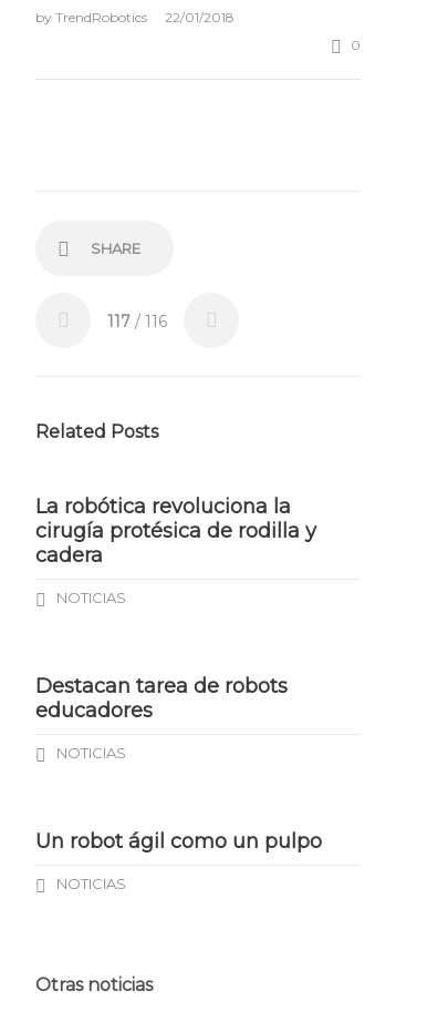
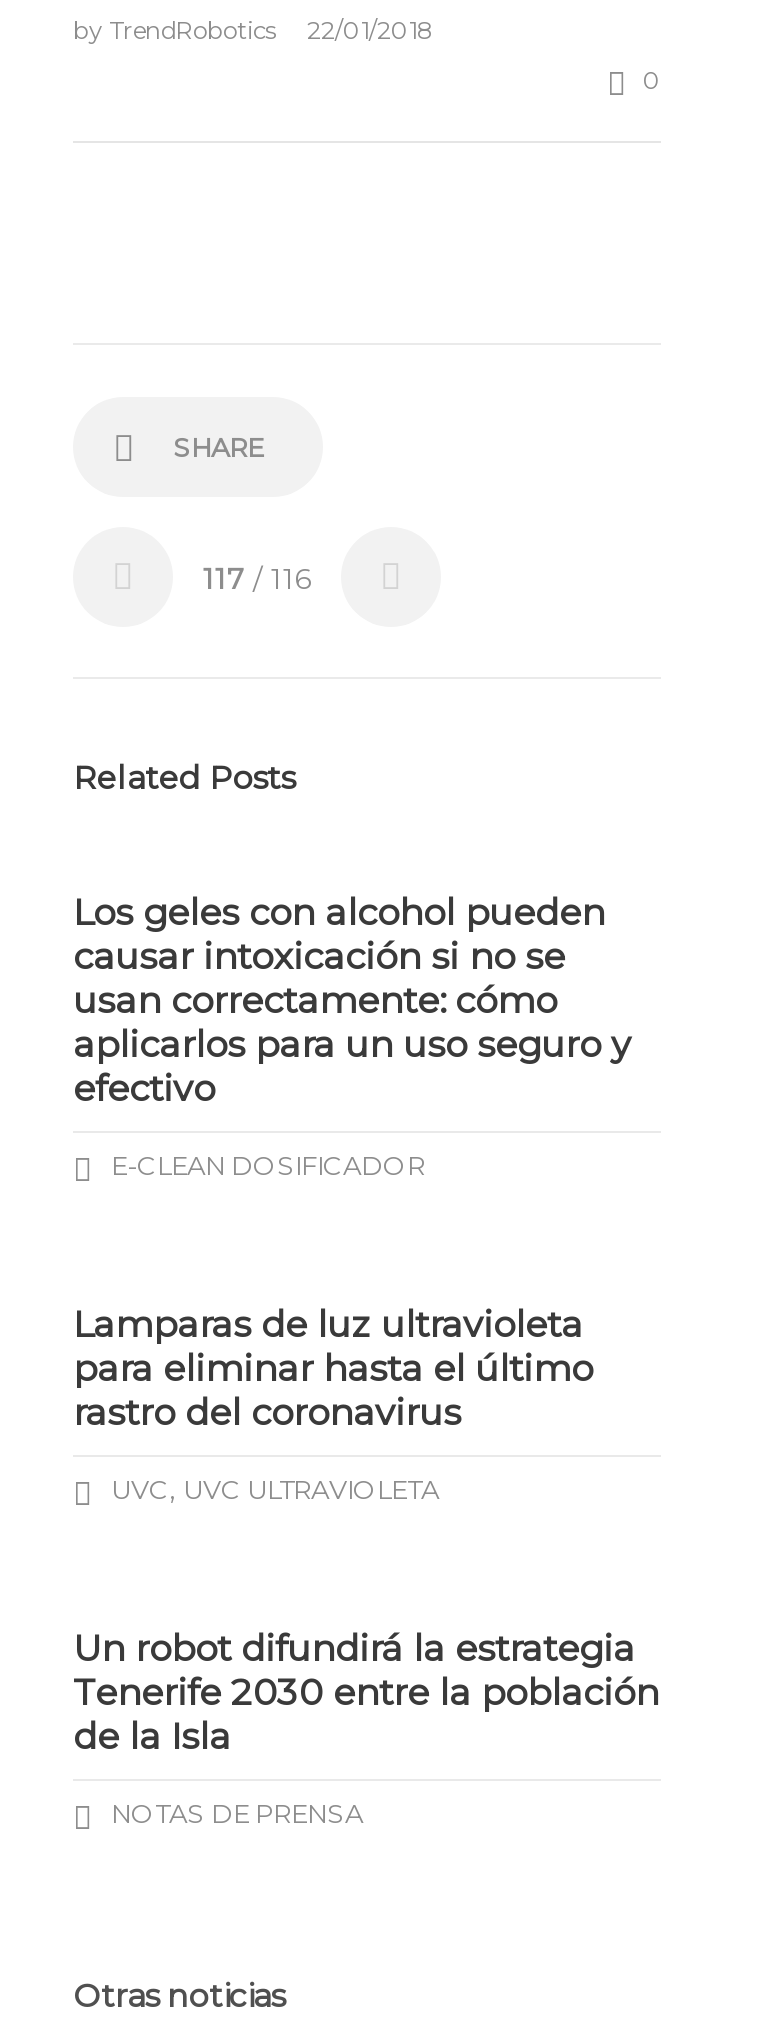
- La robótica revoluciona la
- cirugía protésica de rodilla y
- cadera
+ Los geles con alcohol pueden
+ causar intoxicación si no se
+ usan correctamente: cómo
+ aplicarlos para un uso seguro y
+ efectivo

- NOTICIAS
+ E-CLEAN DOSIFICADOR

- Destacan tarea de robots
- educadores
+ Lamparas de luz ultravioleta
+ para eliminar hasta el último
+ rastro del coronavirus

- NOTICIAS
+ UVC, UVC ULTRAVIOLETA

- Un robot ágil como un pulpo
+ Un robot difundirá la estrategia
+ Tenerife 2030 entre la población
+ de la Isla

- NOTICIAS
+ NOTAS DE PRENSA
